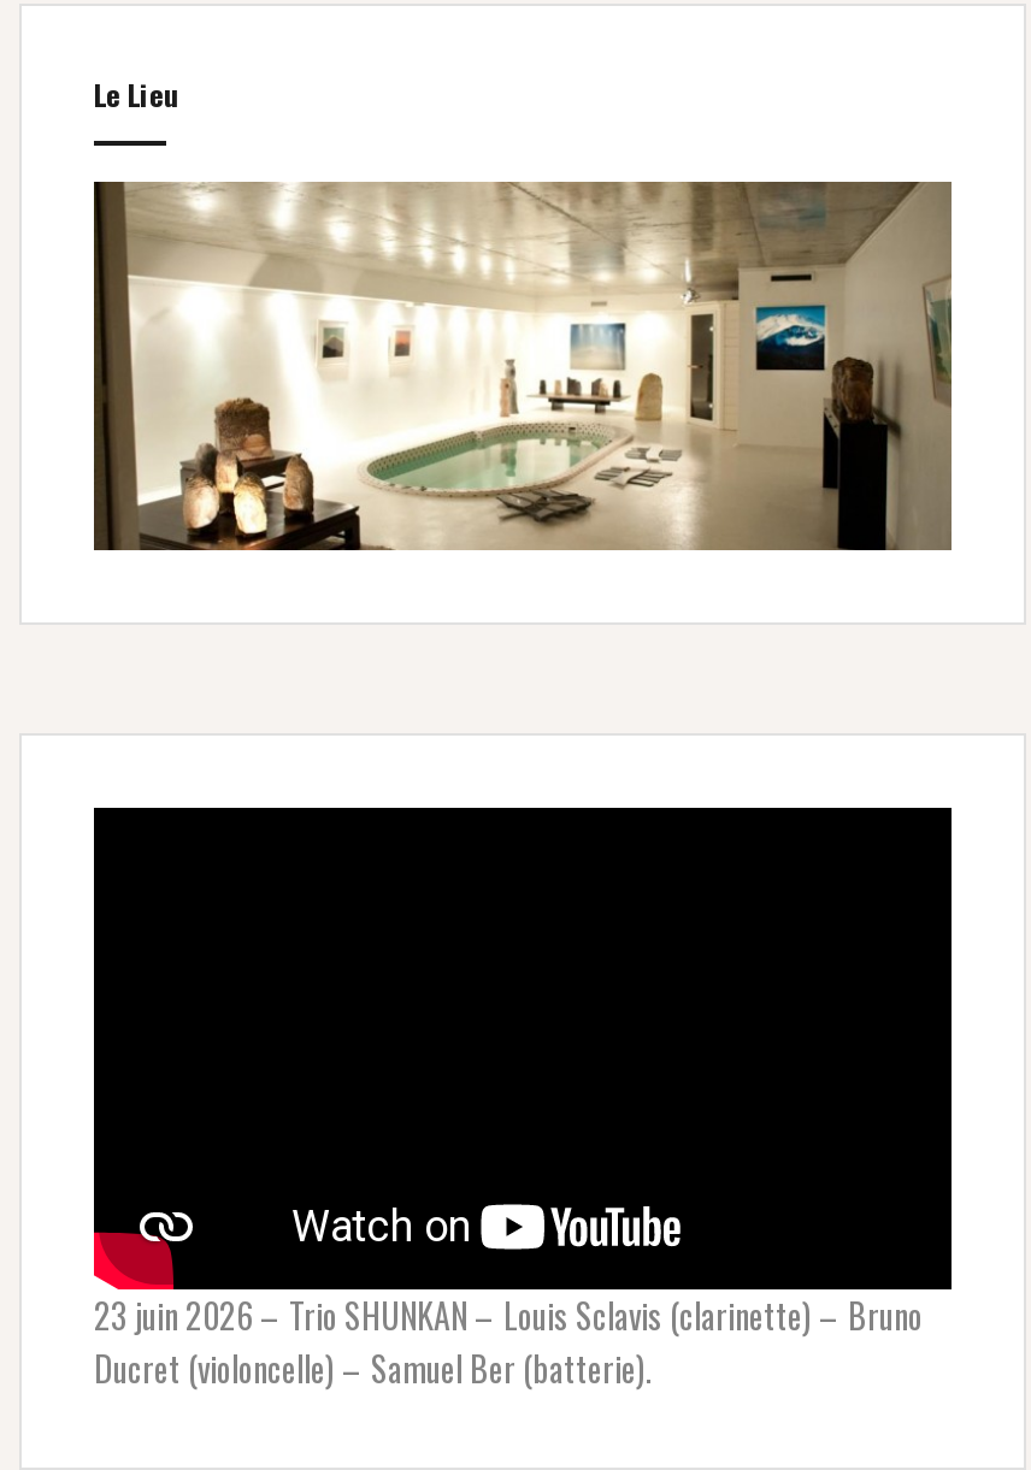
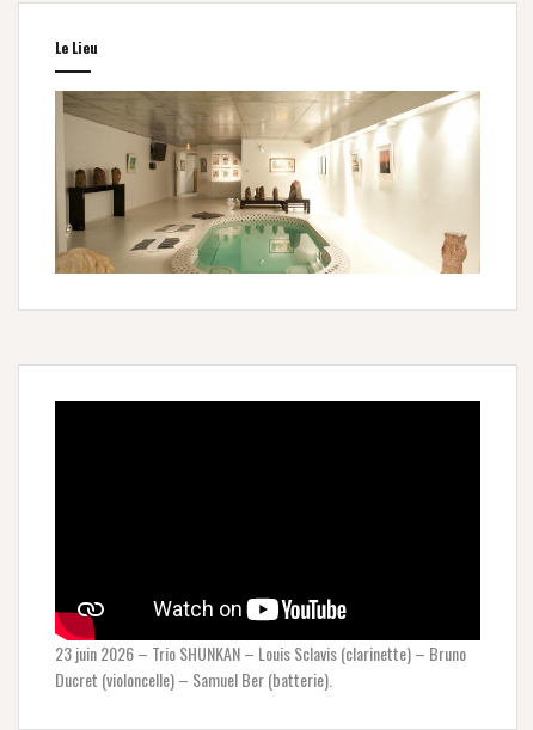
- [image]
+ [image]
